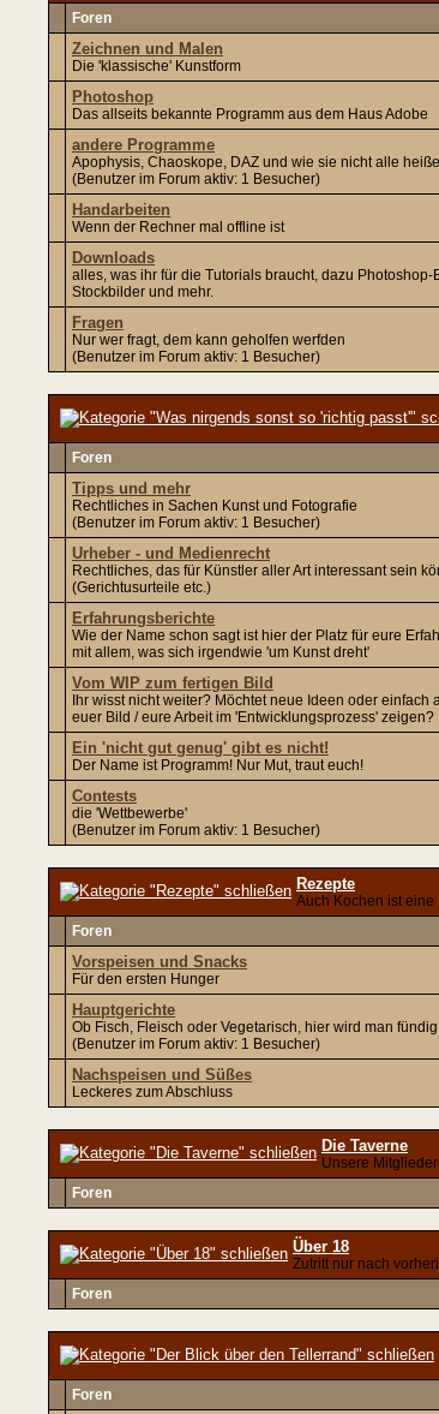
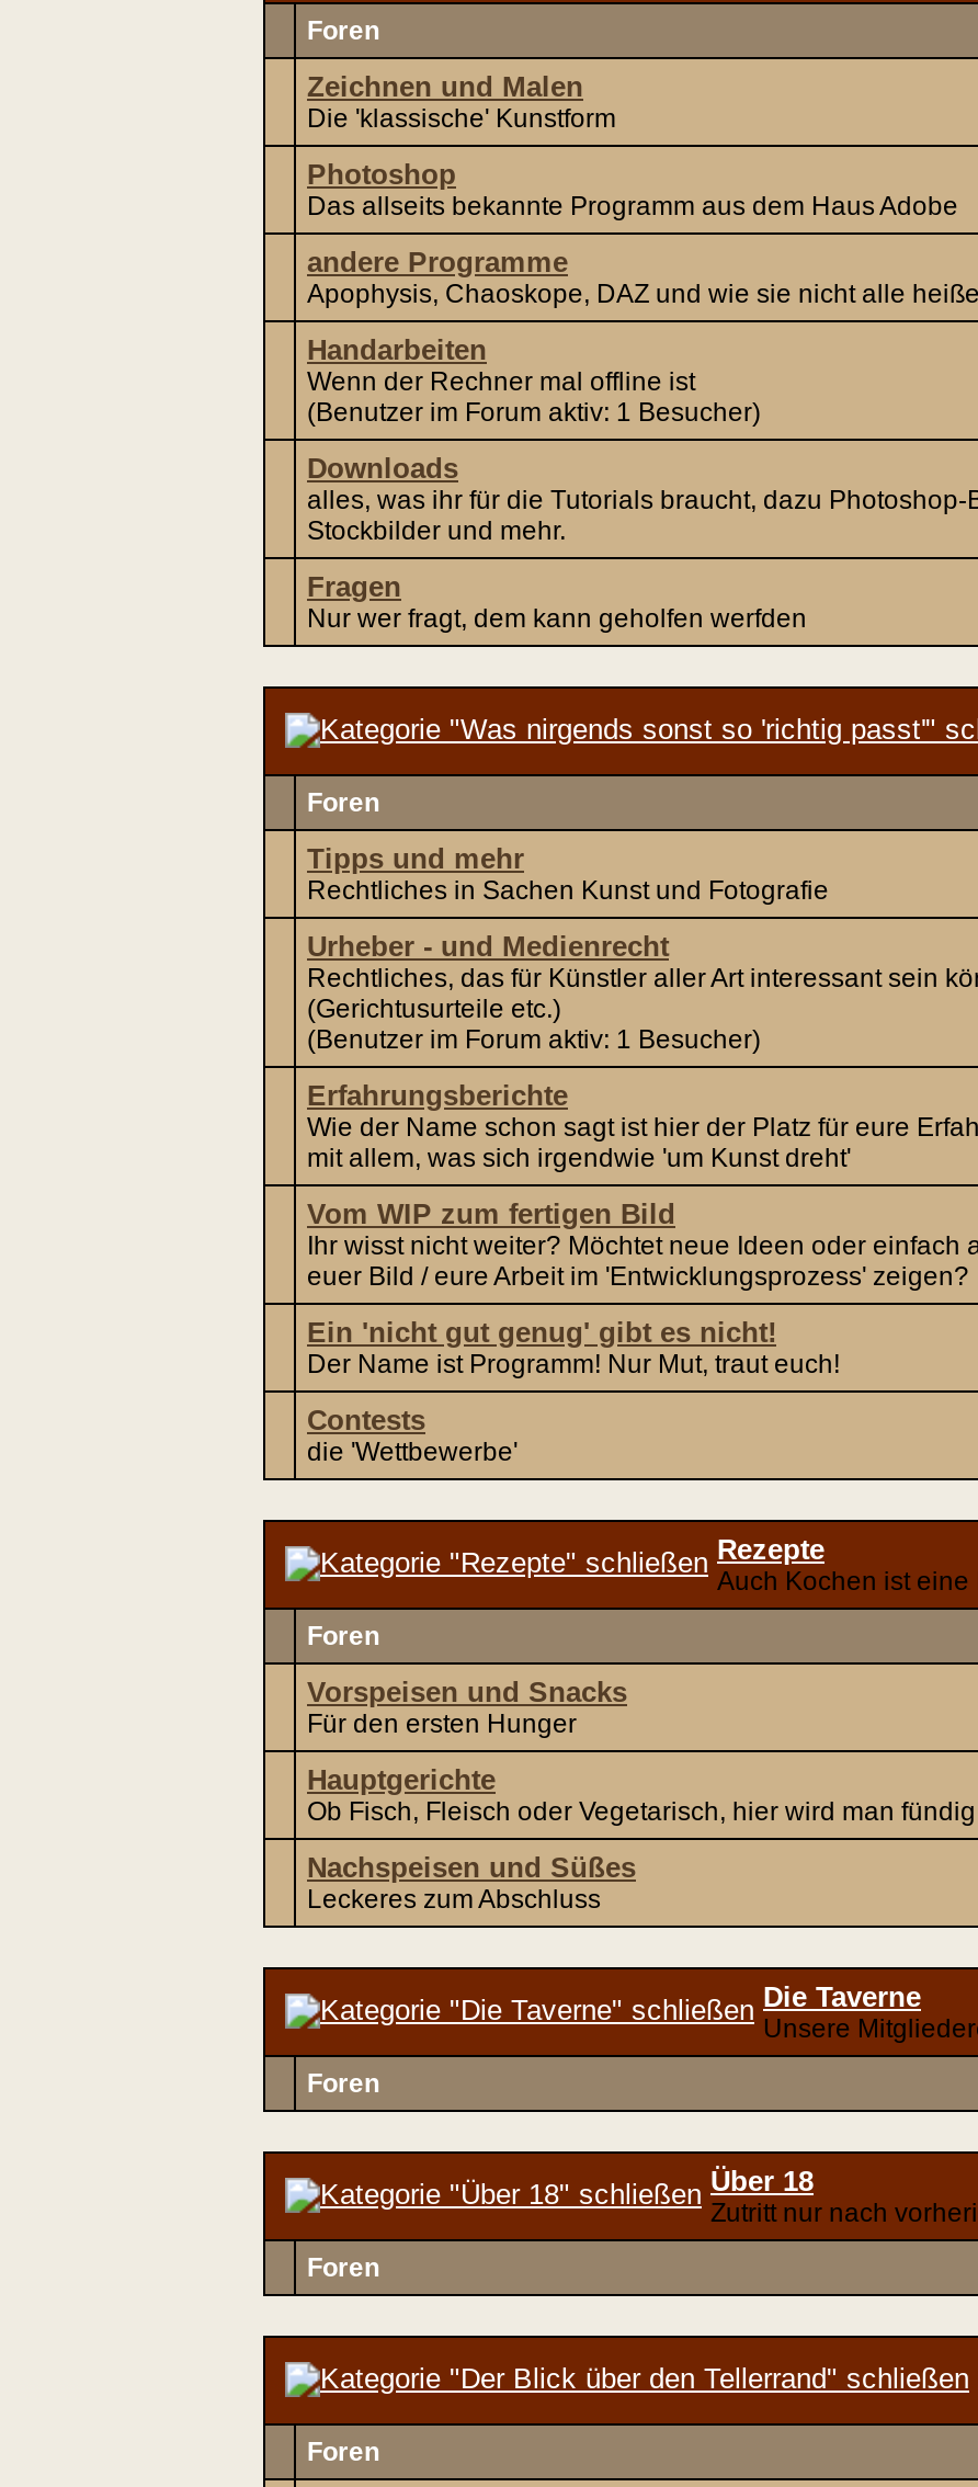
- (Benutzer im Forum aktiv: 1 Besucher)

+ (Benutzer im Forum aktiv: 1 Besucher)

- (Benutzer im Forum aktiv: 1 Besucher)

- (Benutzer im Forum aktiv: 1 Besucher)

+ (Benutzer im Forum aktiv: 1 Besucher)

- (Benutzer im Forum aktiv: 1 Besucher)

- (Benutzer im Forum aktiv: 1 Besucher)
